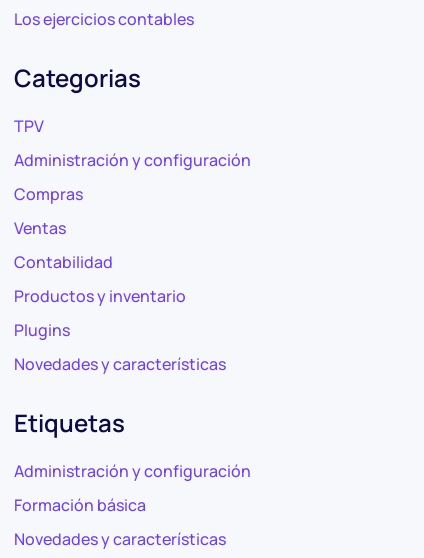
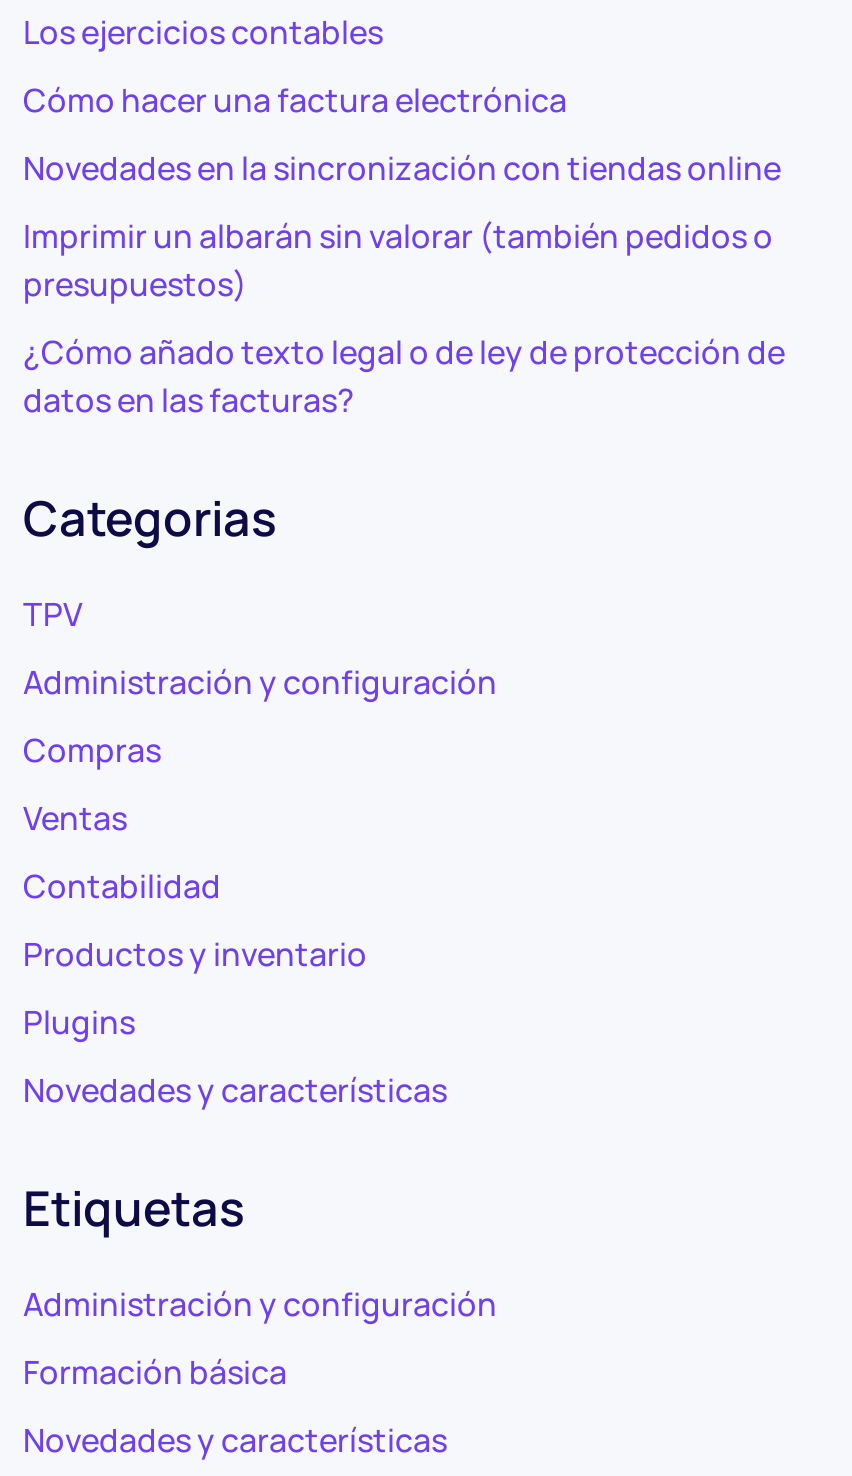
+ Cómo hacer una factura electrónica
+ Novedades en la sincronización con tiendas online
+ Imprimir un albarán sin valorar (también pedidos o
+ presupuestos)
+ ¿Cómo añado texto legal o de ley de protección de
+ datos en las facturas?
